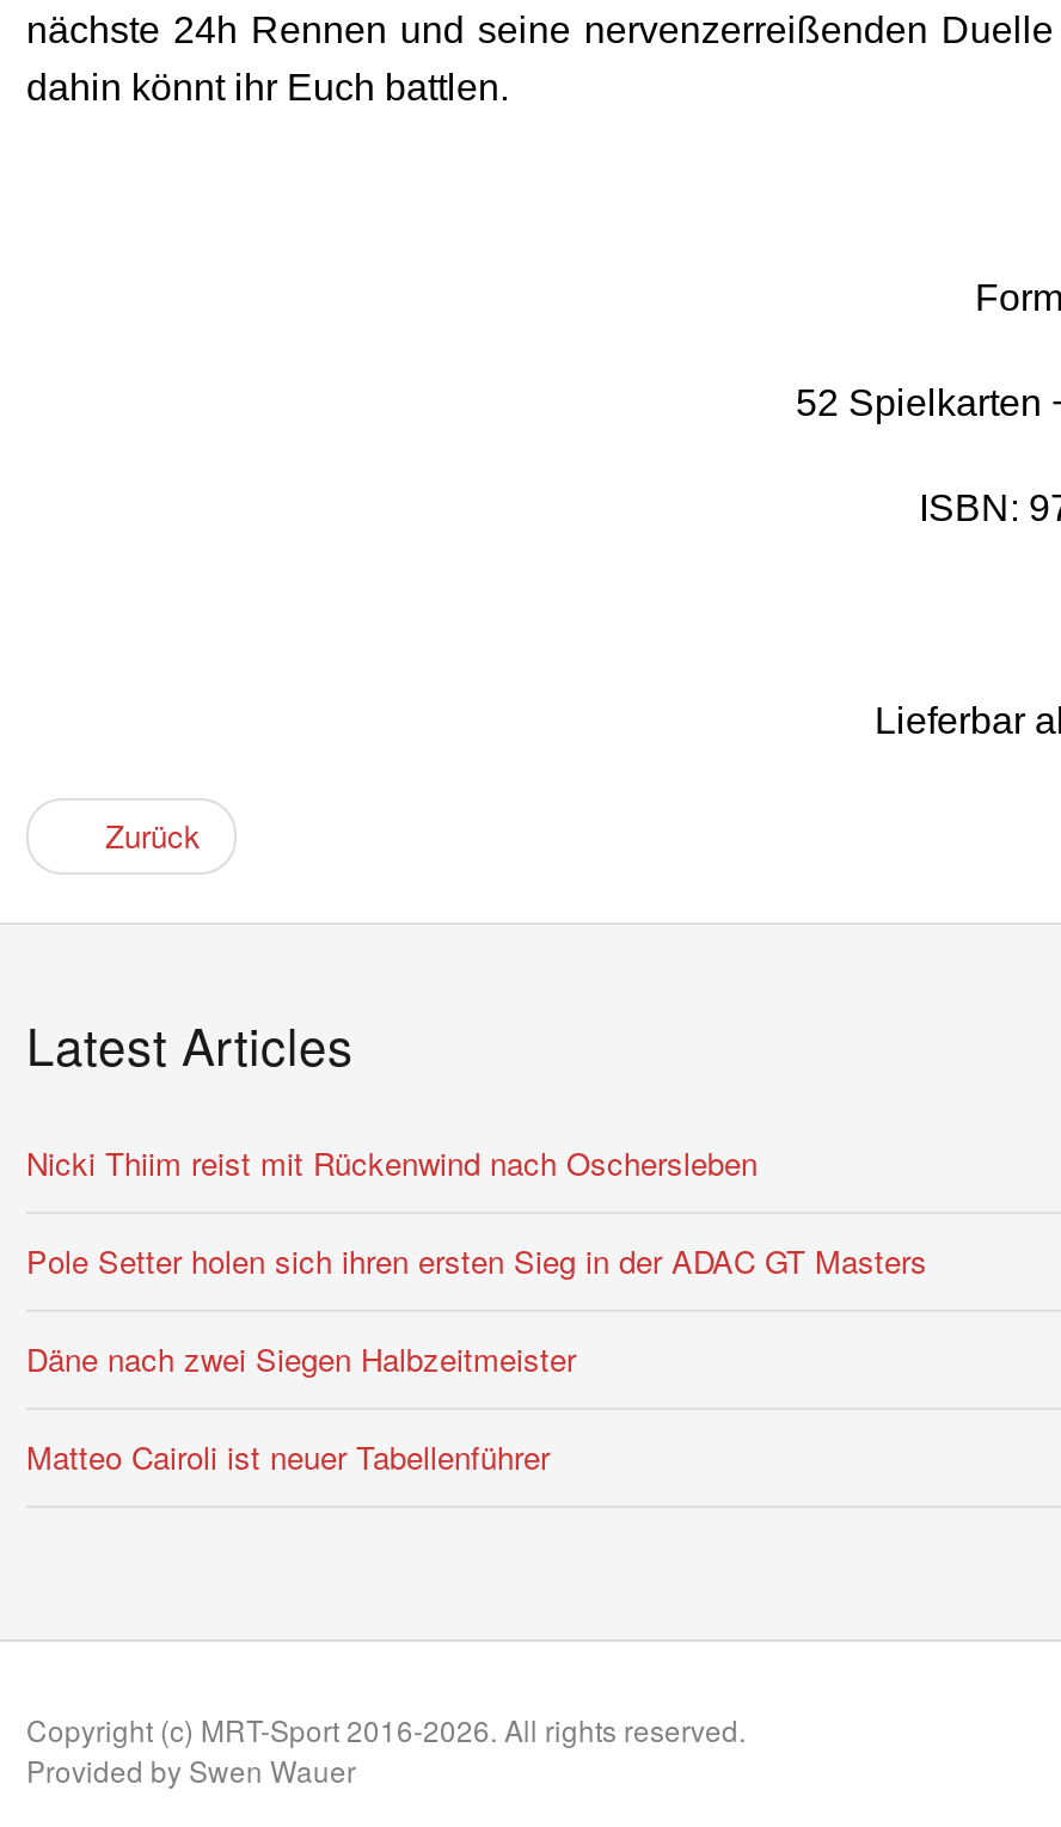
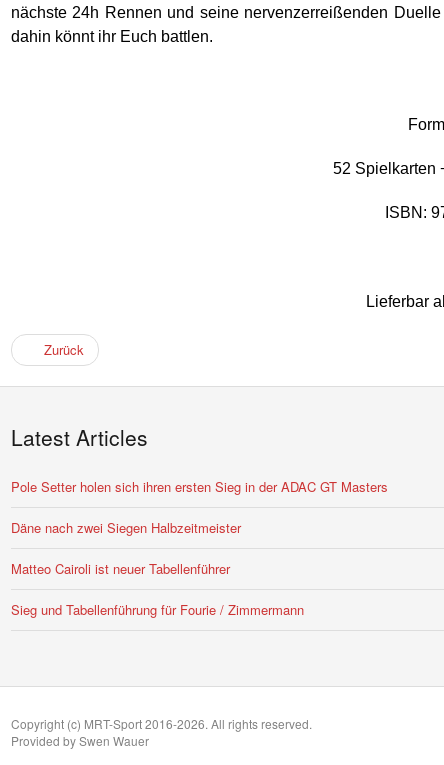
- Nicki Thiim reist mit Rückenwind nach Oschersleben

moved up: Pole Setter holen sich ihren ersten Sieg in der ADAC GT Masters | Däne nach zwei Siegen Halbzeitmeister | Matteo Cairoli ist neuer Tabellenführer

+ Sieg und Tabellenführung für Fourie / Zimmermann
